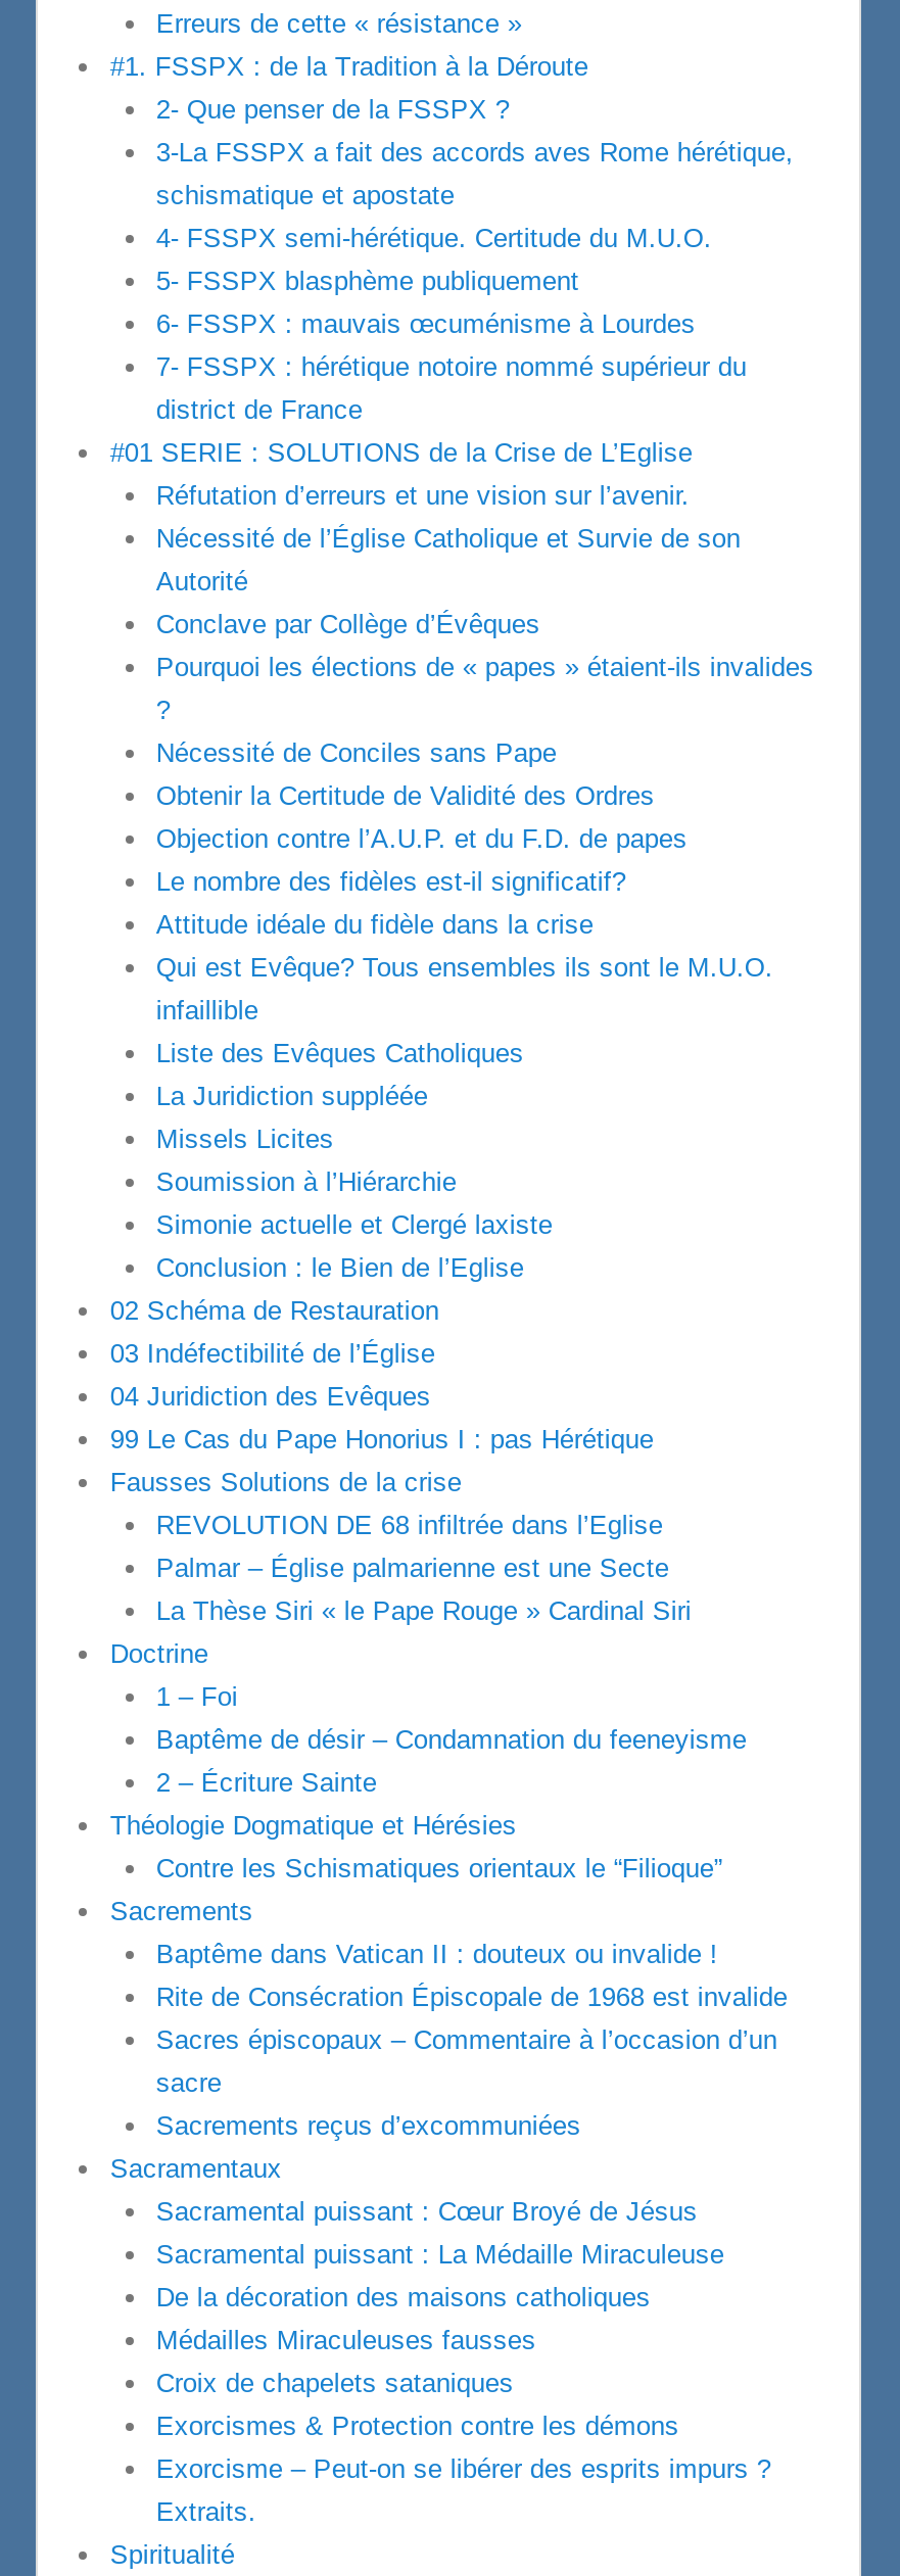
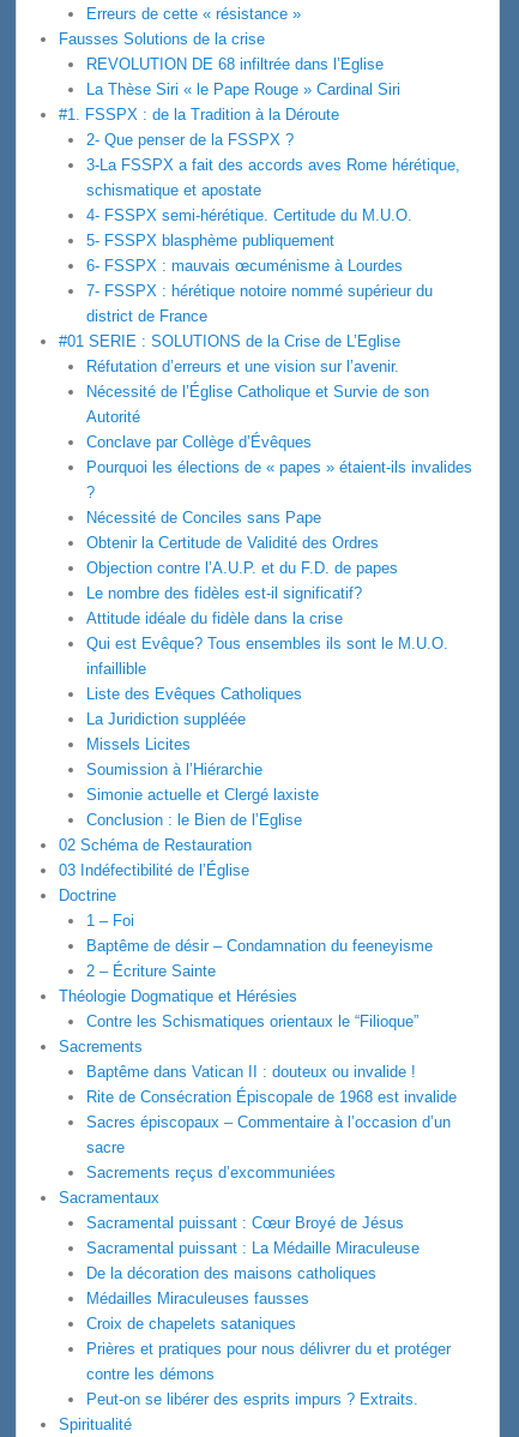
moved down: #1. FSSPX : de la Tradition à la Déroute | 2- Que penser de la FSSPX ? | 3-La FSSPX a fait des accords aves Rome hérétique, | ... | 02 Schéma de Restauration | 03 Indéfectibilité de l’Église

- 04 Juridiction des Evêques
- 99 Le Cas du Pape Honorius I : pas Hérétique
- Palmar – Église palmarienne est une Secte

moved up: Fausses Solutions de la crise | REVOLUTION DE 68 infiltrée dans l’Eglise | La Thèse Siri « le Pape Rouge » Cardinal Siri

- Exorcismes & Protection contre les démons
- Exorcisme – Peut-on se libérer des esprits impurs ?
- Extraits.
+ Prières et pratiques pour nous délivrer du et protéger
+ contre les démons
+ Peut-on se libérer des esprits impurs ? Extraits.
